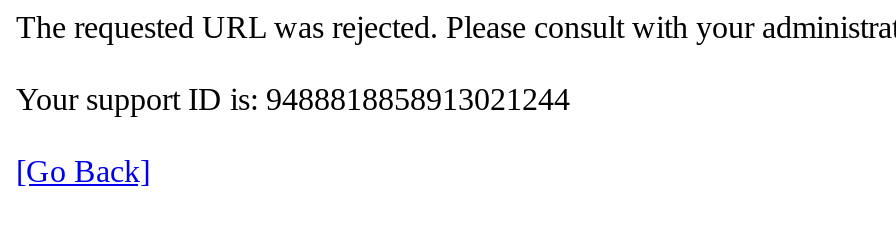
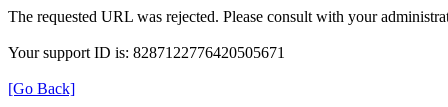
- Your support ID is: 9488818858913021244
+ Your support ID is: 8287122776420505671
